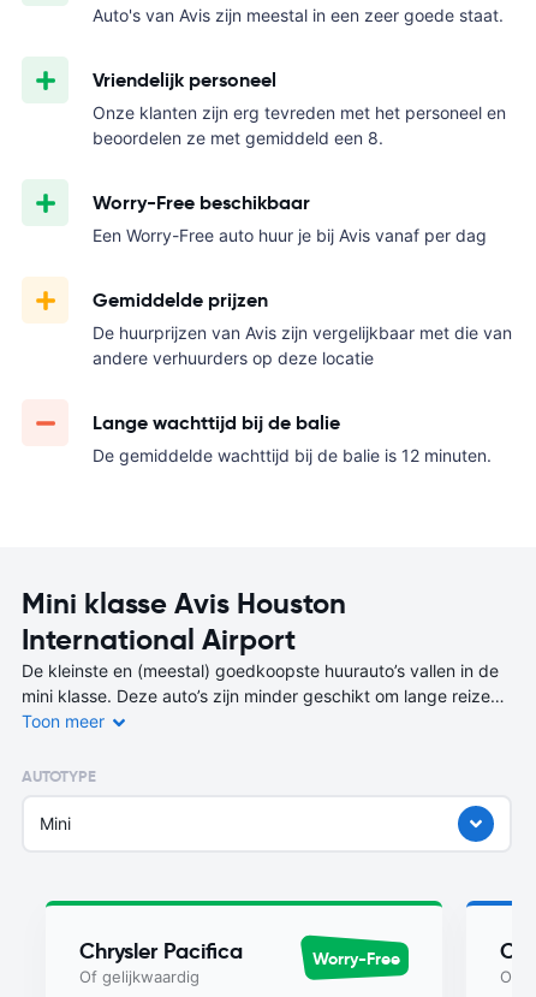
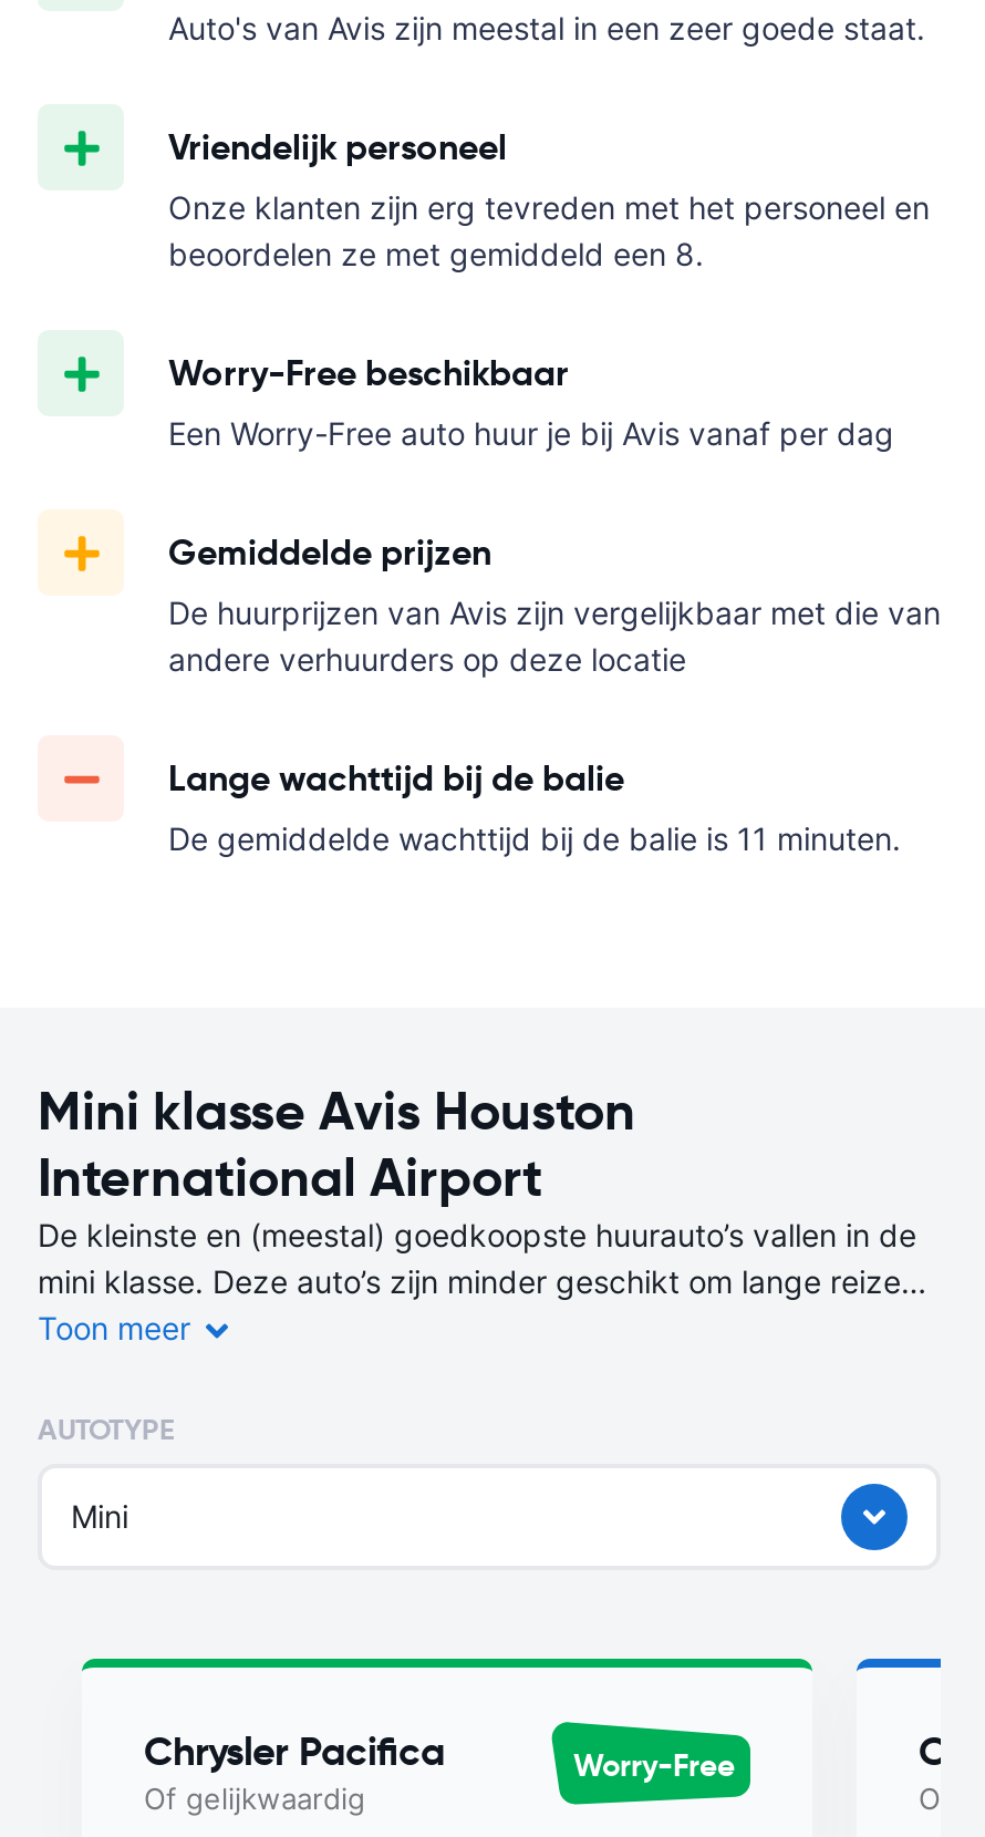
- De gemiddelde wachttijd bij de balie is 12 minuten.
+ De gemiddelde wachttijd bij de balie is 11 minuten.
